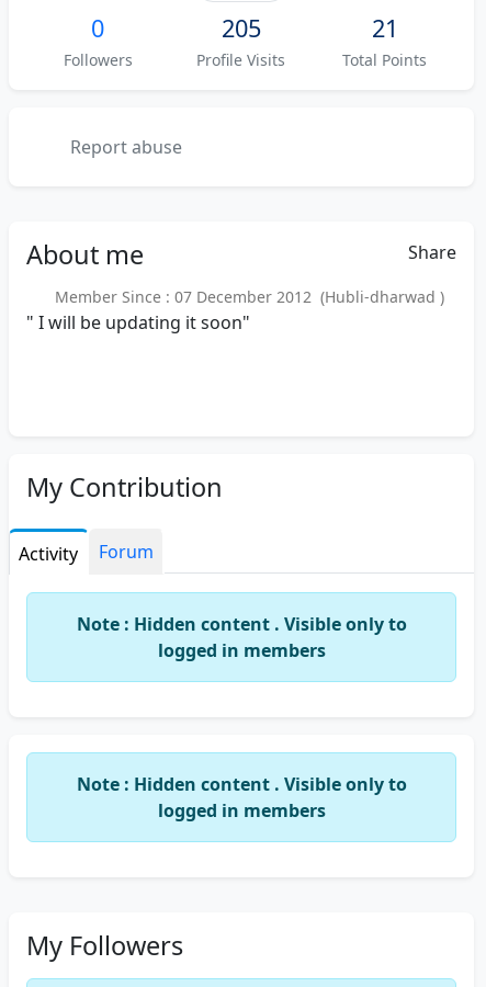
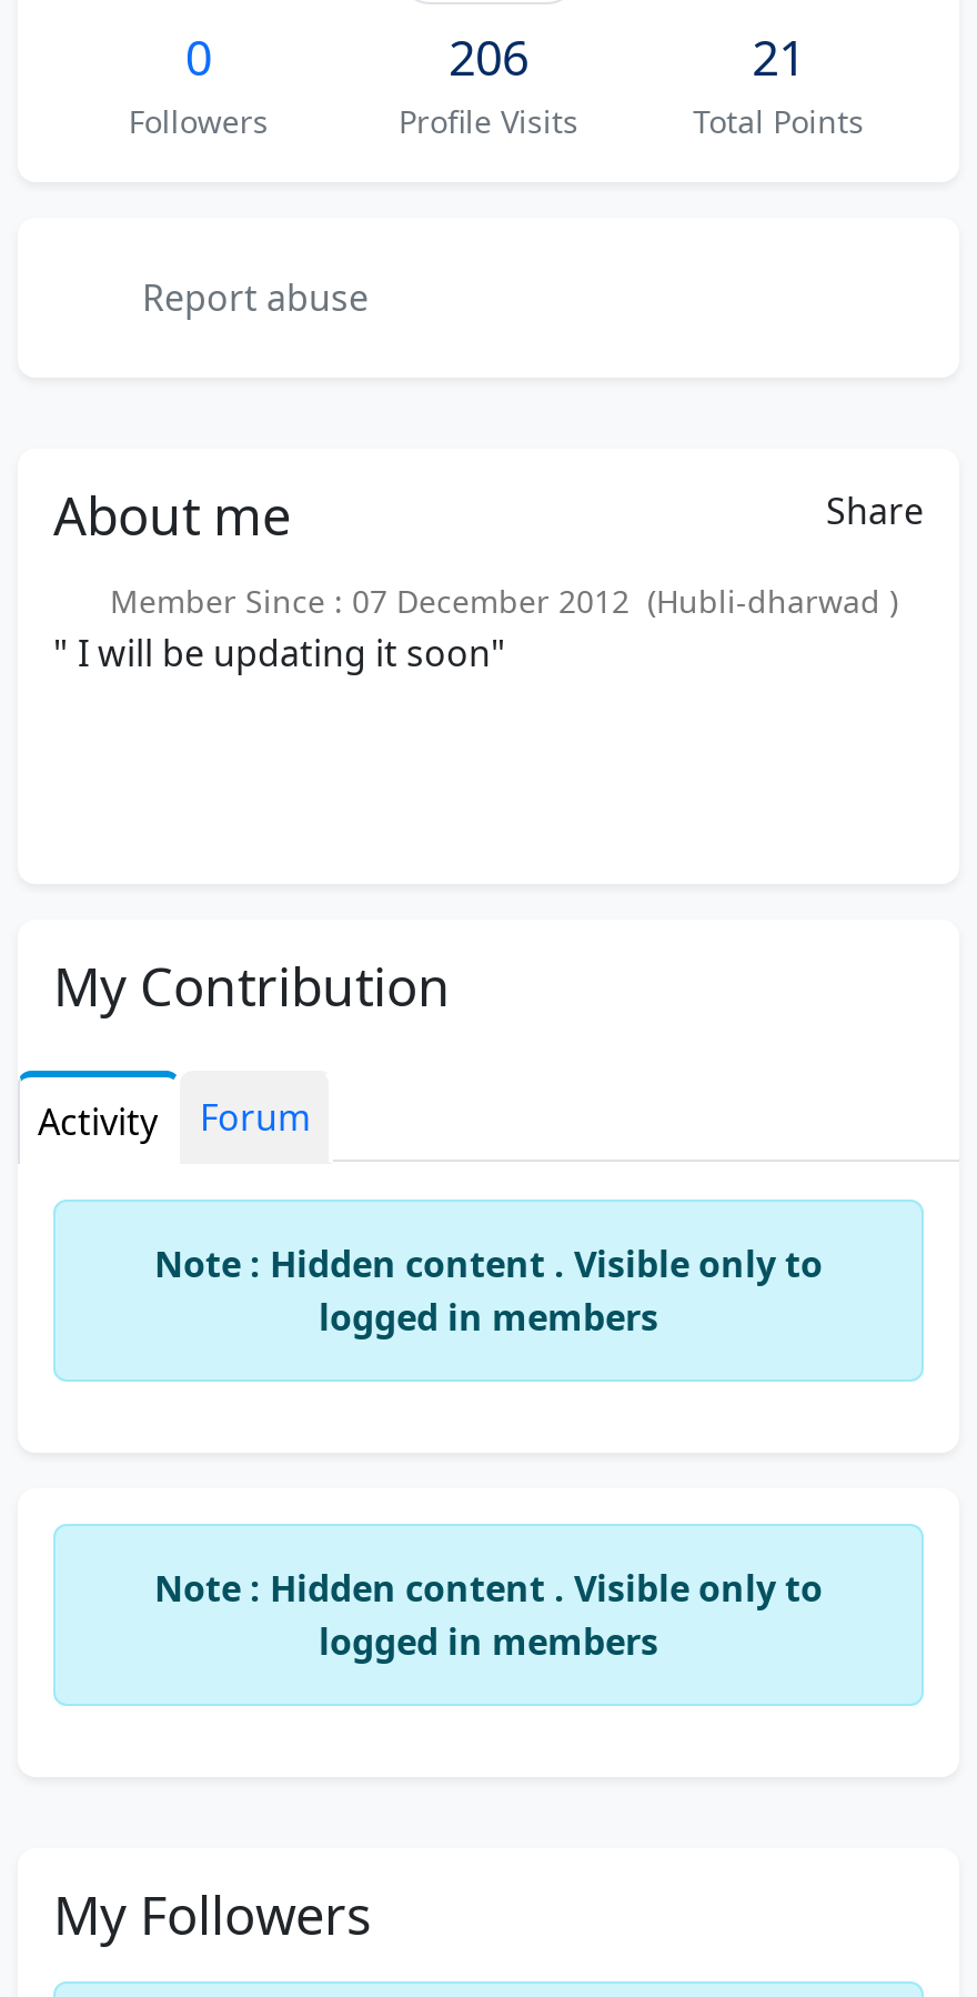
- 205
+ 206
